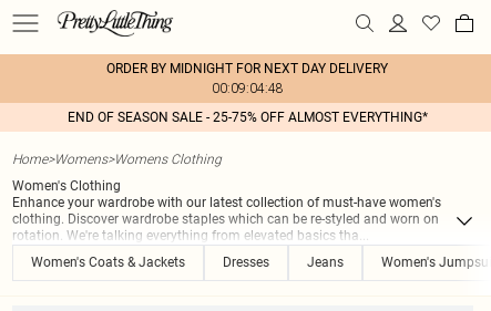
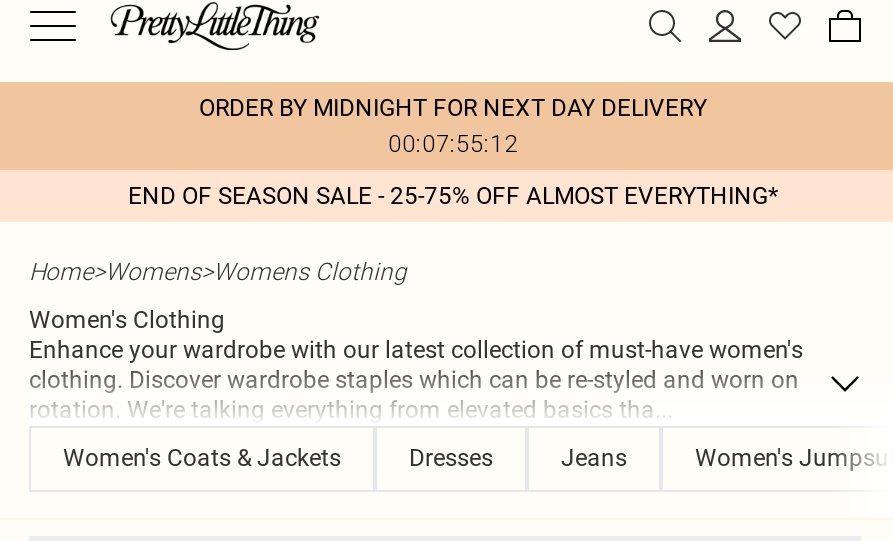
- 00:09:04:48
+ 00:07:55:12
